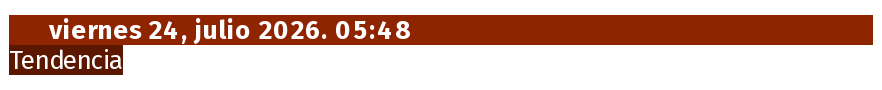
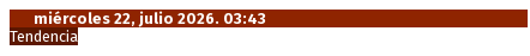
- viernes 24, julio 2026. 05:48
+ miércoles 22, julio 2026. 03:43
